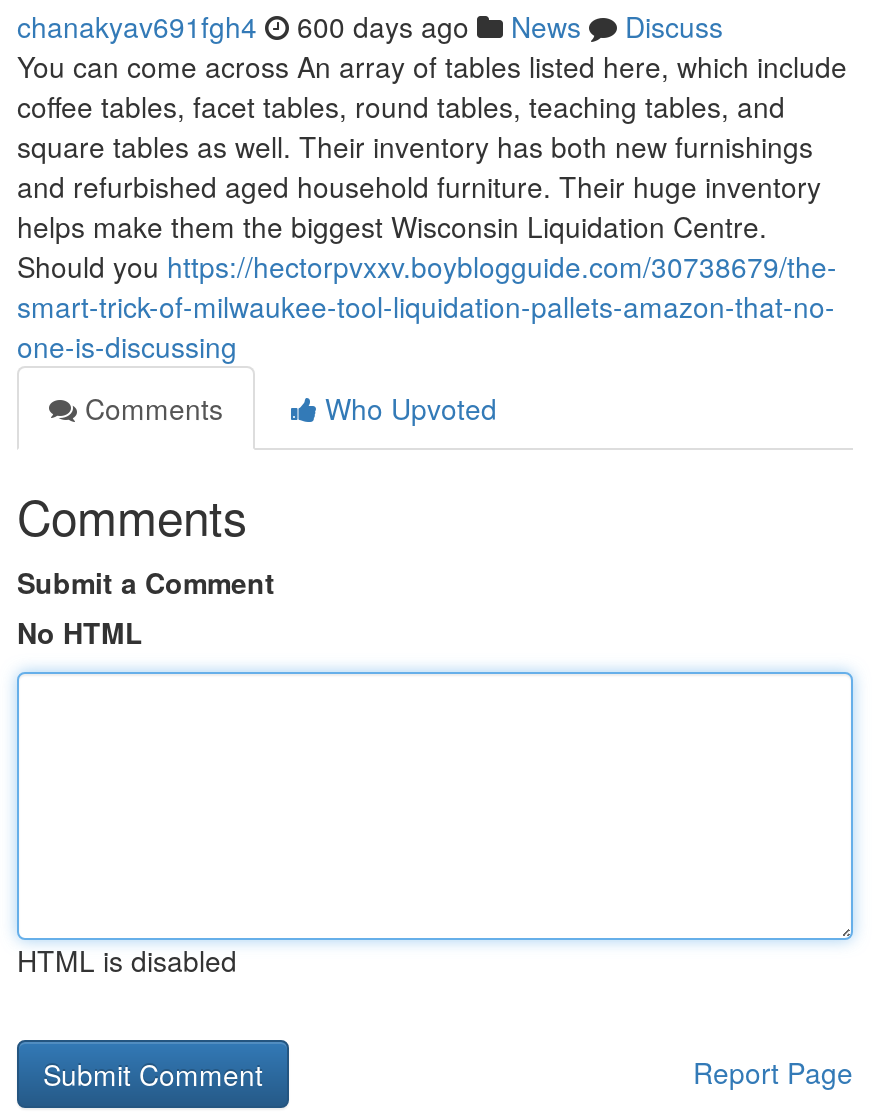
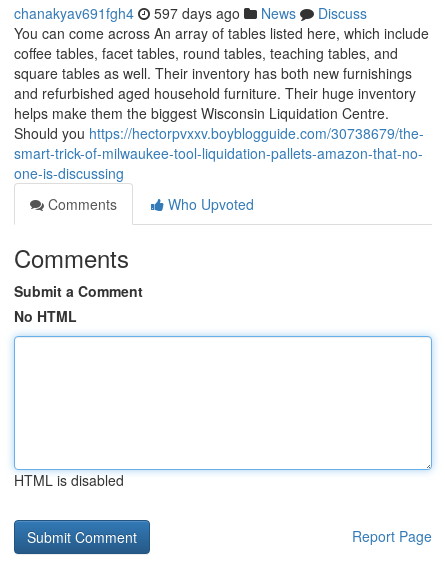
- chanakyav691fgh4 600 days ago News Discuss
+ chanakyav691fgh4 597 days ago News Discuss
